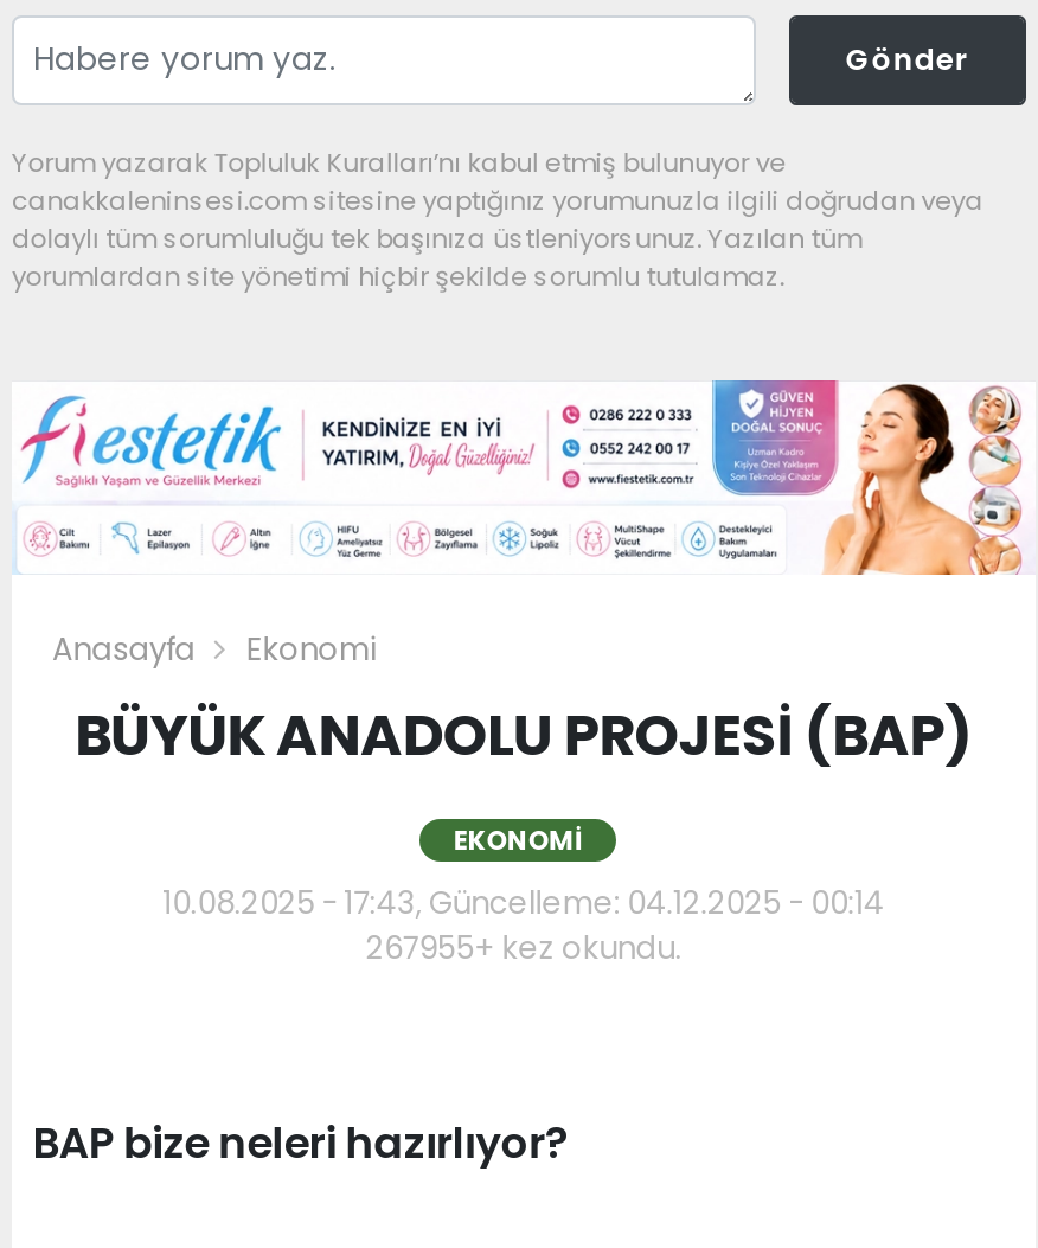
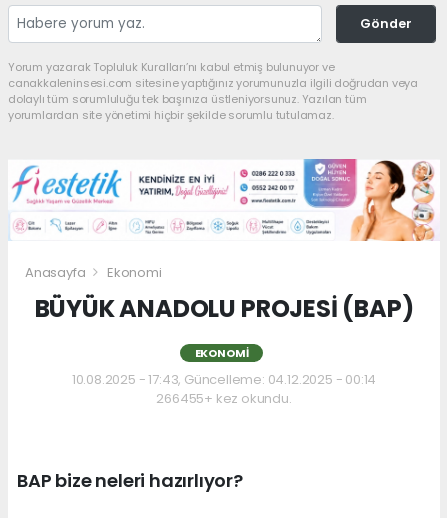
- 267955+ kez okundu.
+ 266455+ kez okundu.
